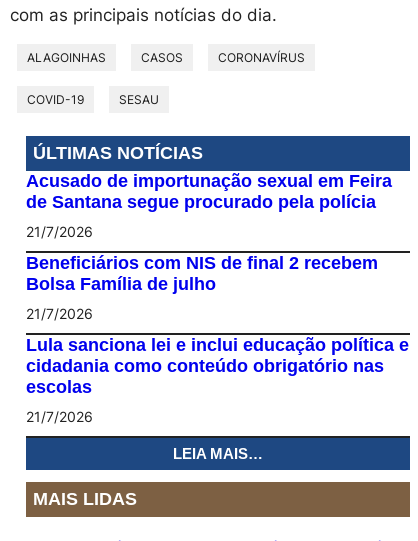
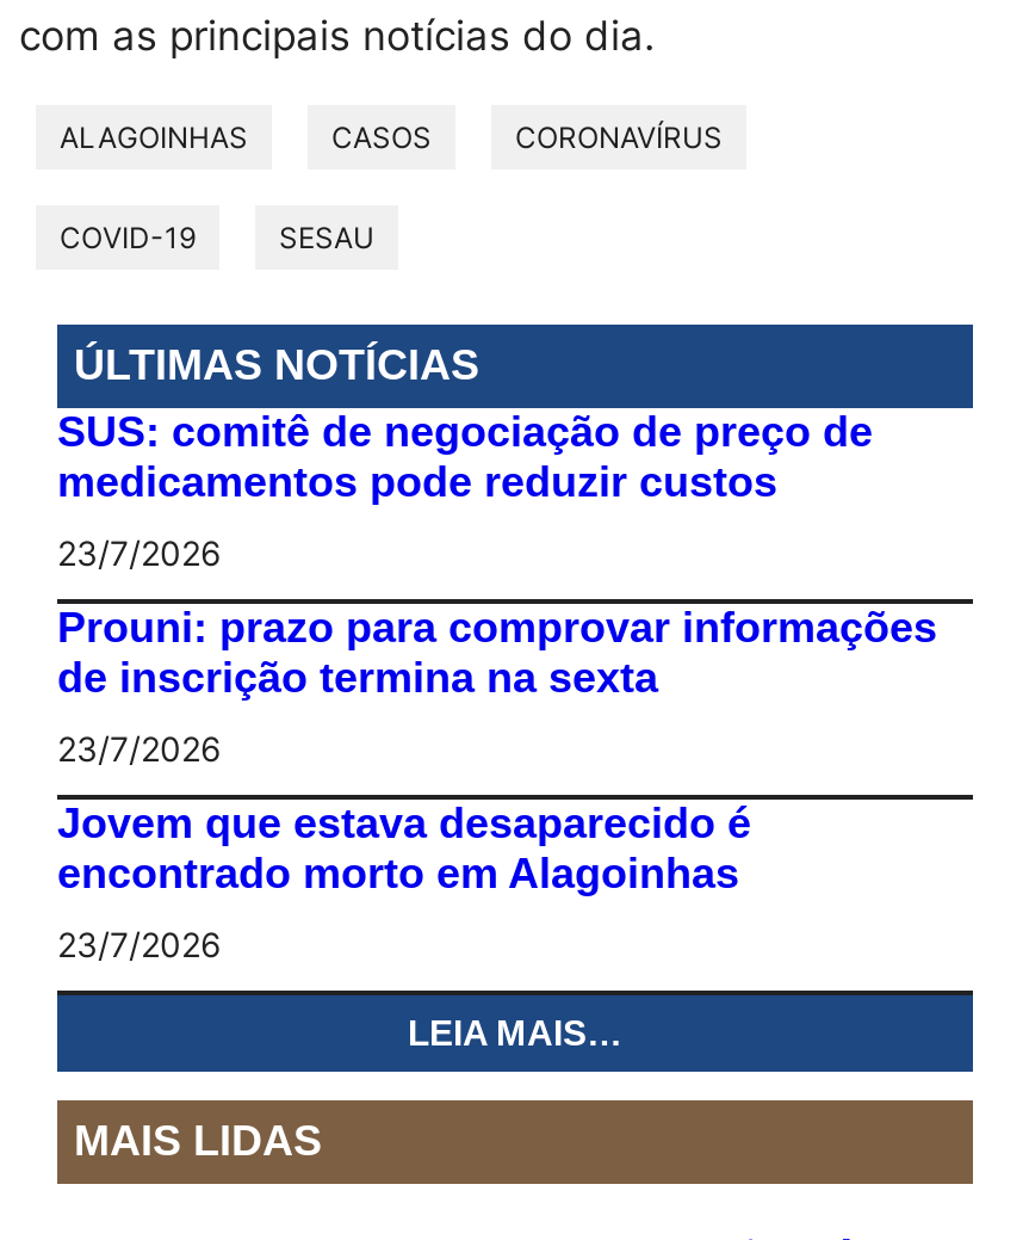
- Acusado de importunação sexual em Feira
- de Santana segue procurado pela polícia
+ SUS: comitê de negociação de preço de
+ medicamentos pode reduzir custos

- 21/7/2026
+ 23/7/2026

- Beneficiários com NIS de final 2 recebem
- Bolsa Família de julho
+ Prouni: prazo para comprovar informações
+ de inscrição termina na sexta

- 21/7/2026
+ 23/7/2026

- Lula sanciona lei e inclui educação política e
- cidadania como conteúdo obrigatório nas
- escolas
+ Jovem que estava desaparecido é
+ encontrado morto em Alagoinhas

- 21/7/2026
+ 23/7/2026
